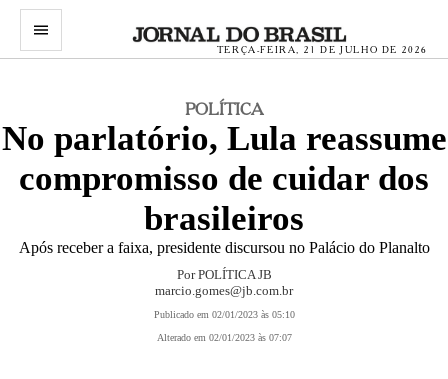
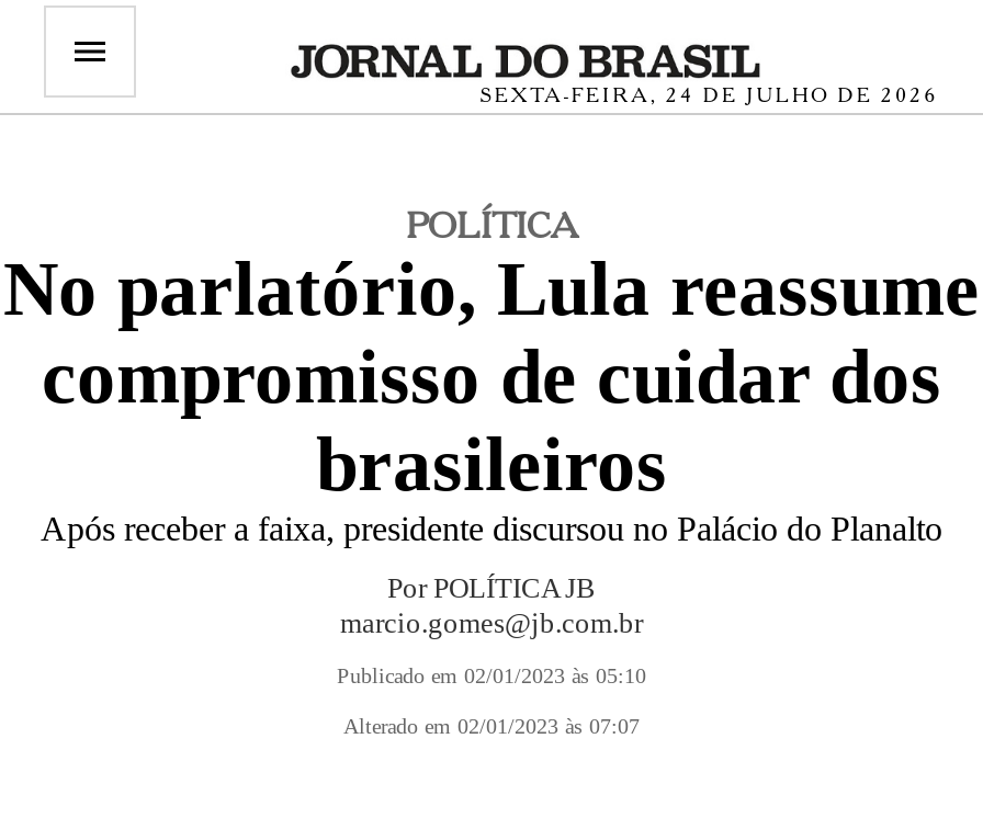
- TERÇA-FEIRA, 21 DE JULHO DE 2026
+ SEXTA-FEIRA, 24 DE JULHO DE 2026
